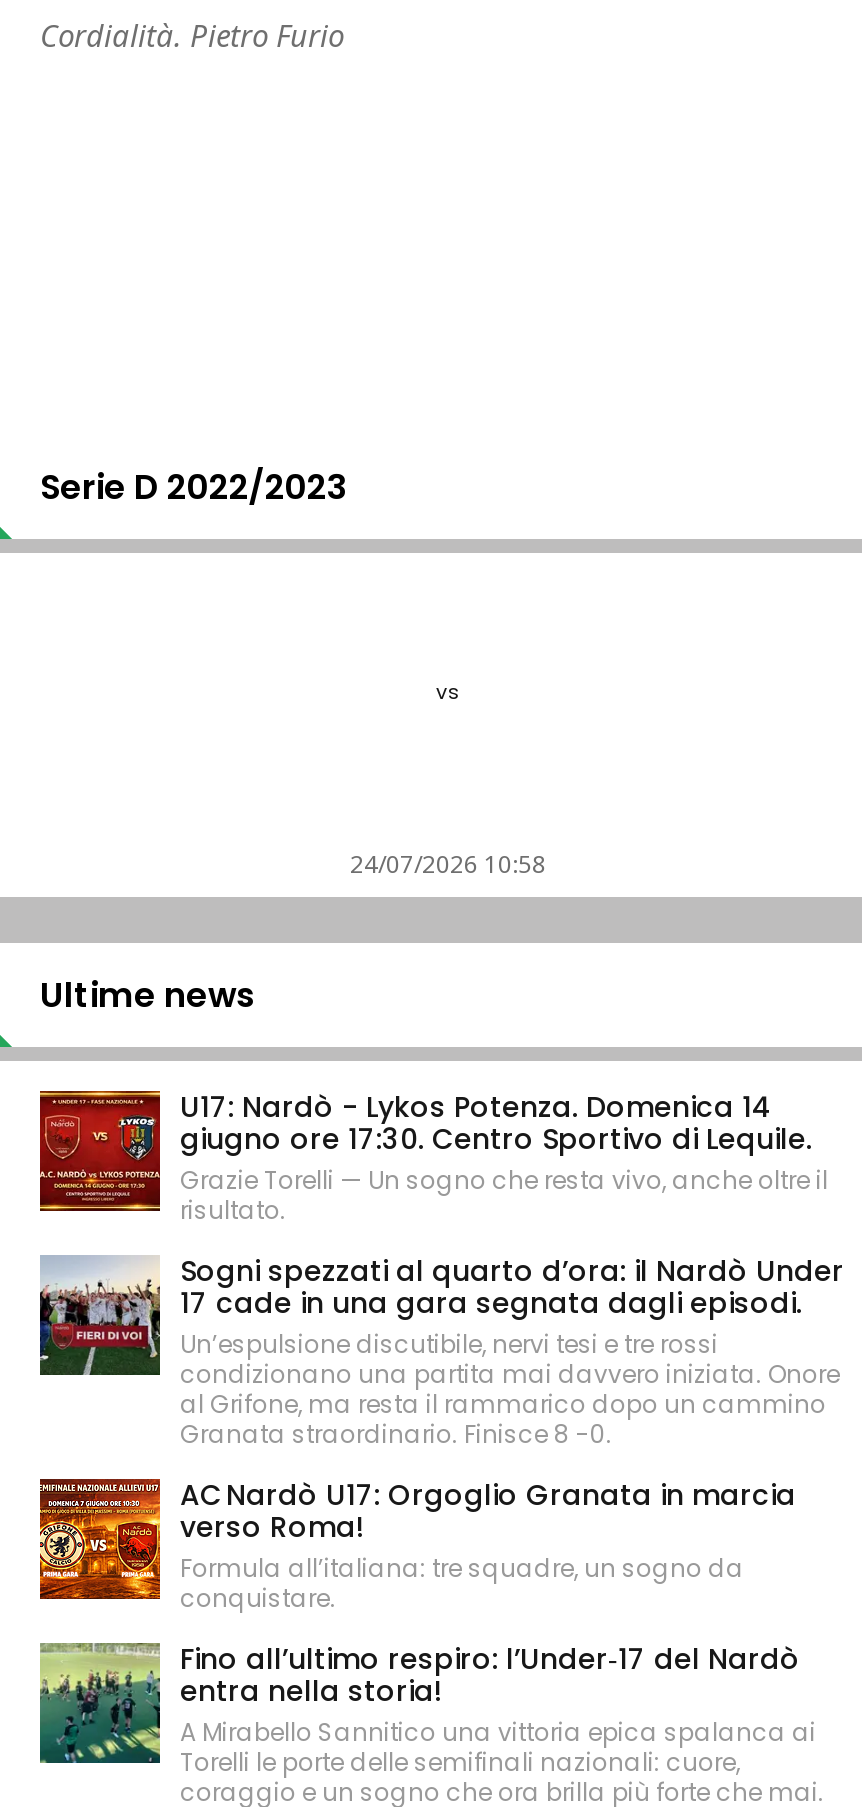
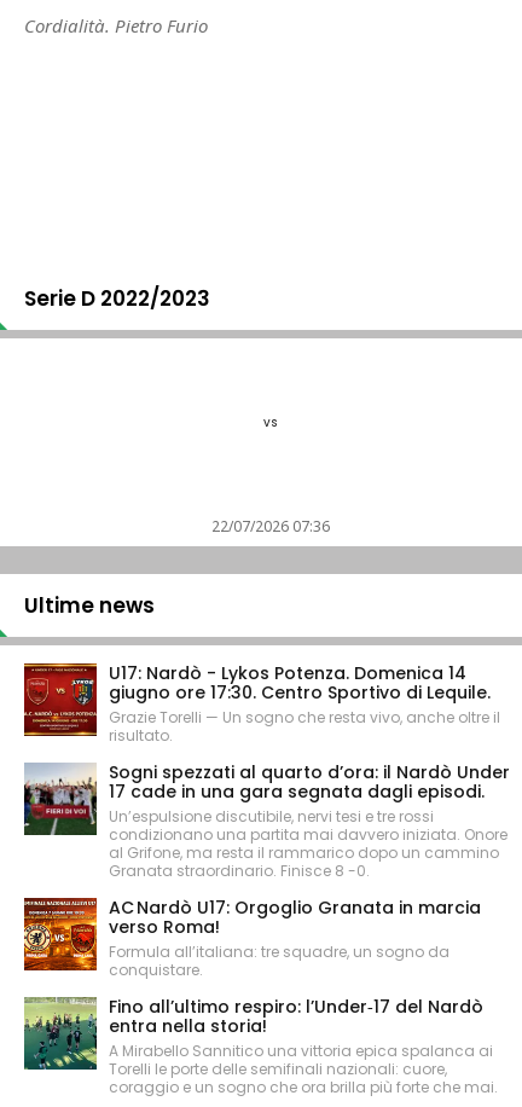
- 24/07/2026 10:58
+ 22/07/2026 07:36
